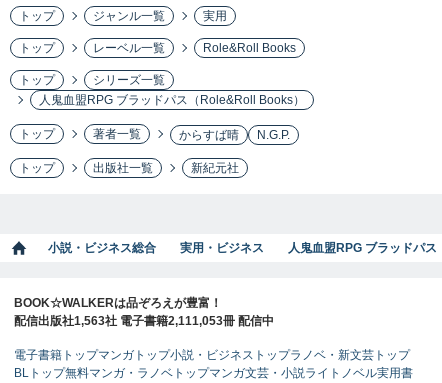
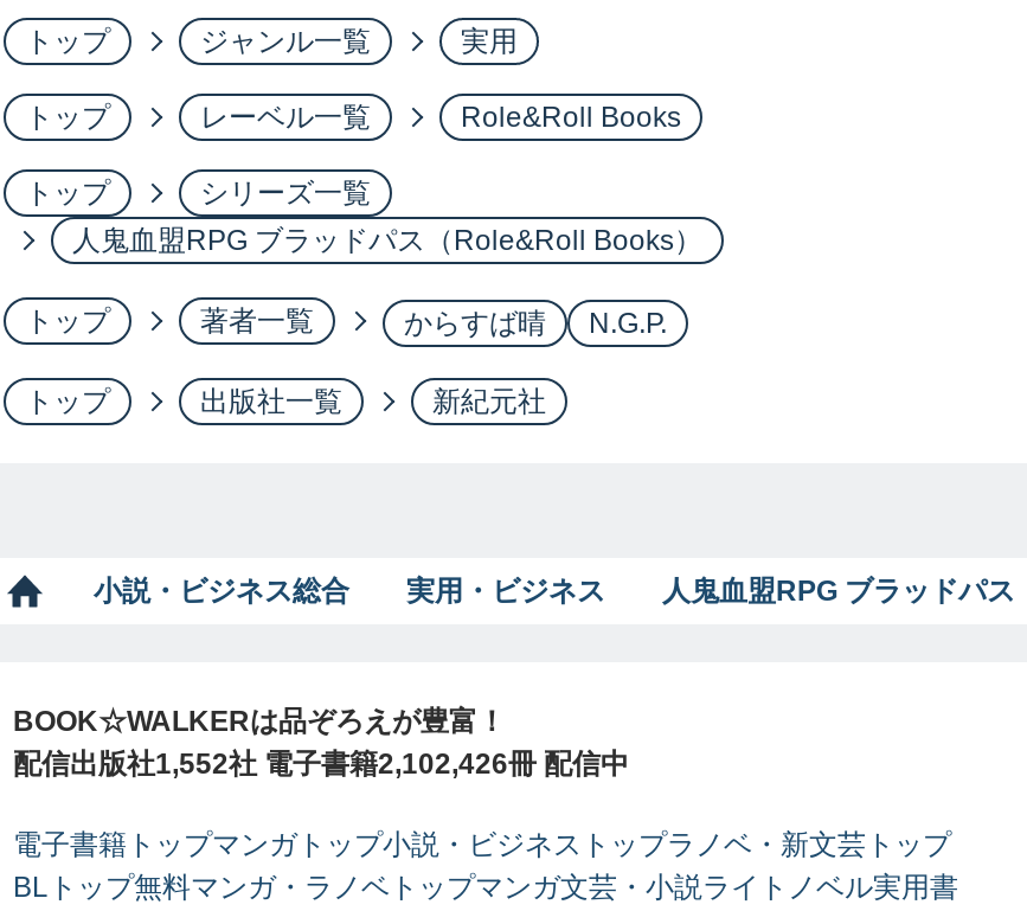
- 配信出版社1,563社 電子書籍2,111,053冊 配信中
+ 配信出版社1,552社 電子書籍2,102,426冊 配信中
